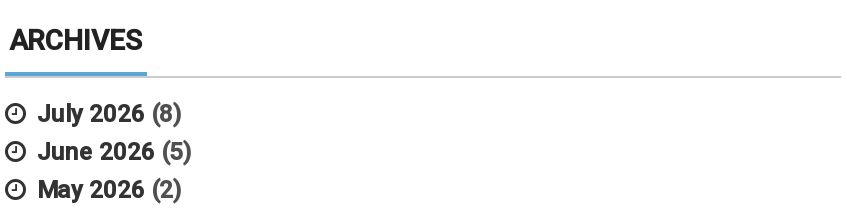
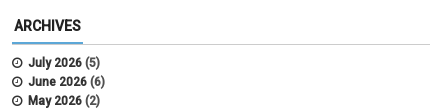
- July 2026 (8)
+ July 2026 (5)

- June 2026 (5)
+ June 2026 (6)
